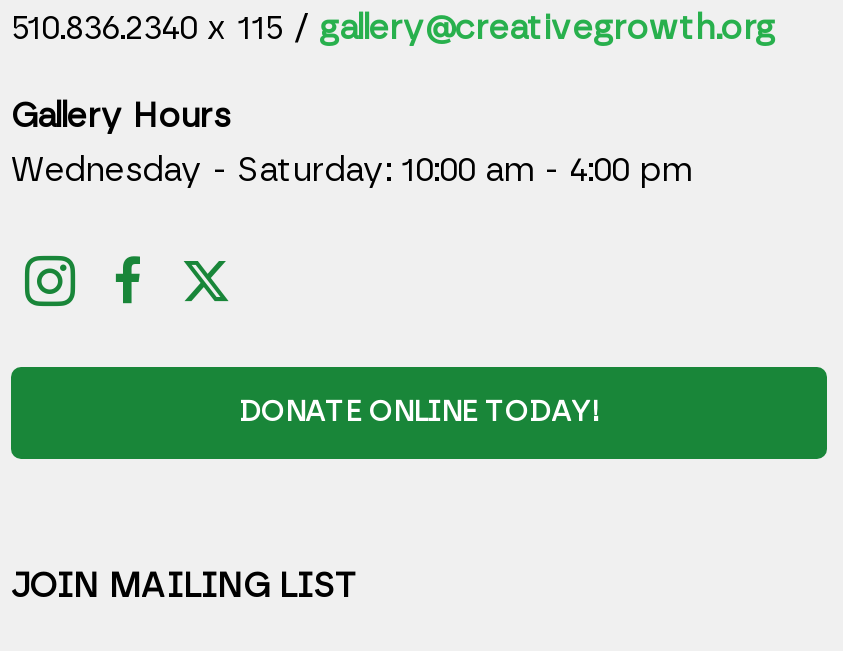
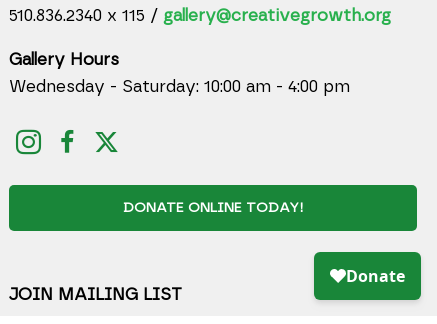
+ [image]
